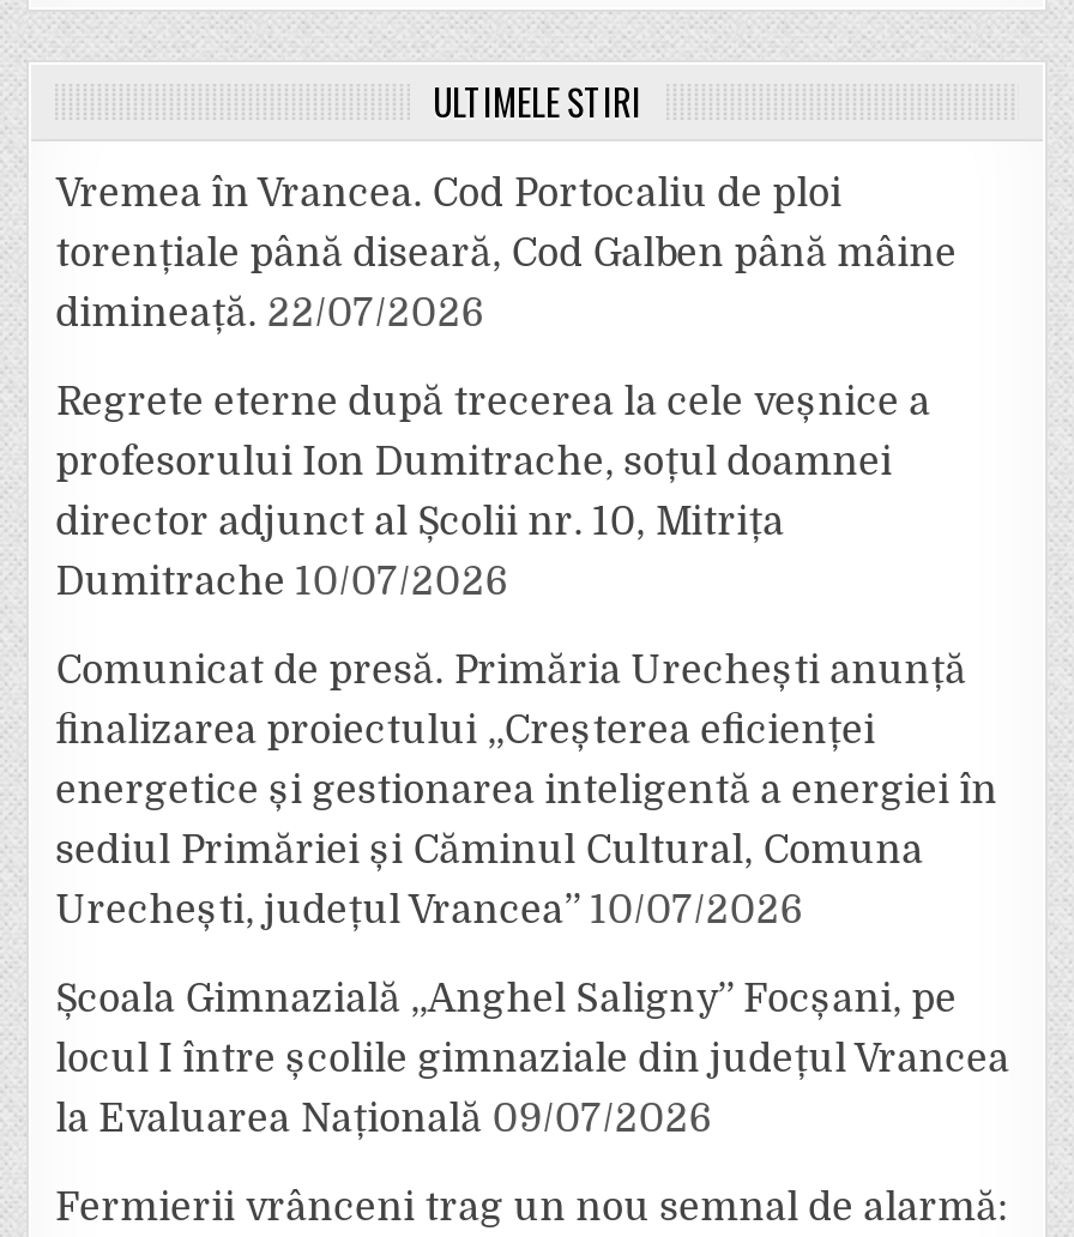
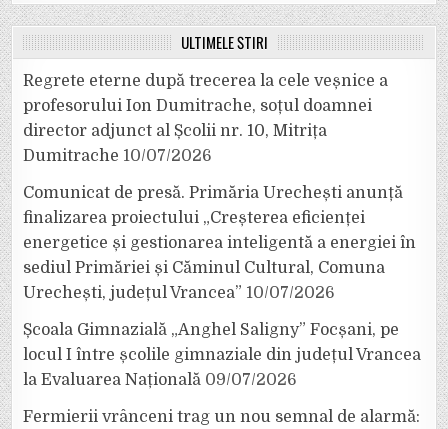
- Vremea în Vrancea. Cod Portocaliu de ploi
- torențiale până diseară, Cod Galben până mâine
- dimineață. 22/07/2026
